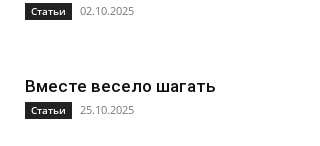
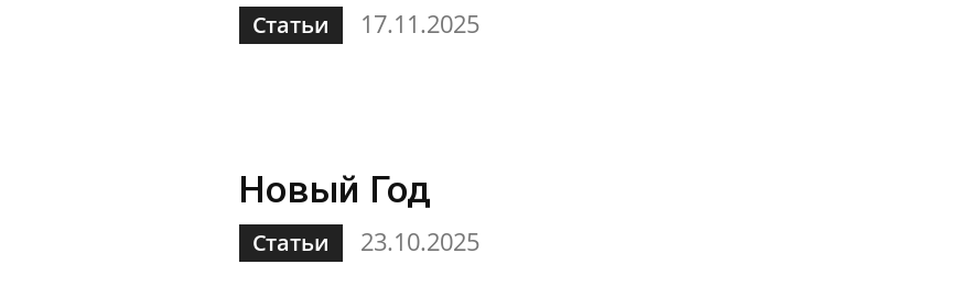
- Статьи 02.10.2025
+ Статьи 17.11.2025

- Вместе весело шагать
+ Новый Год

- Статьи 25.10.2025
+ Статьи 23.10.2025
